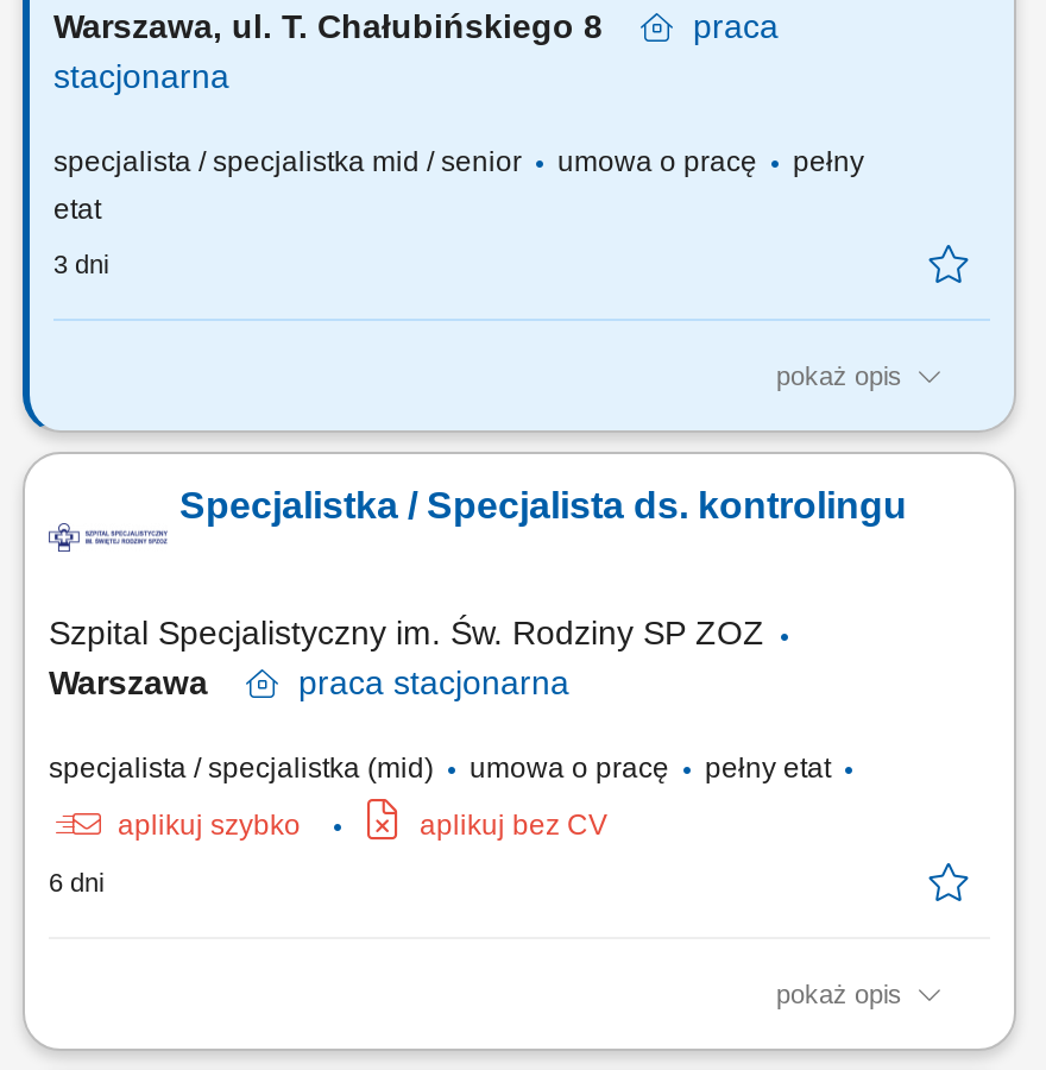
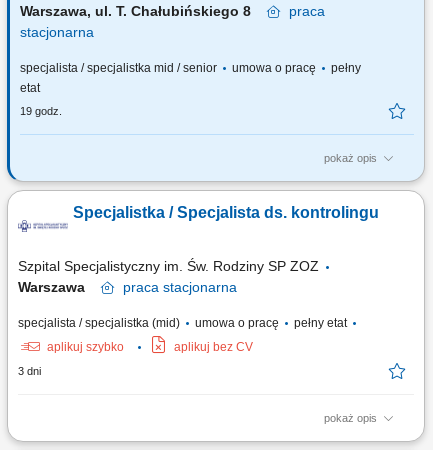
- 3 dni
+ 19 godz.

- 6 dni
+ 3 dni
